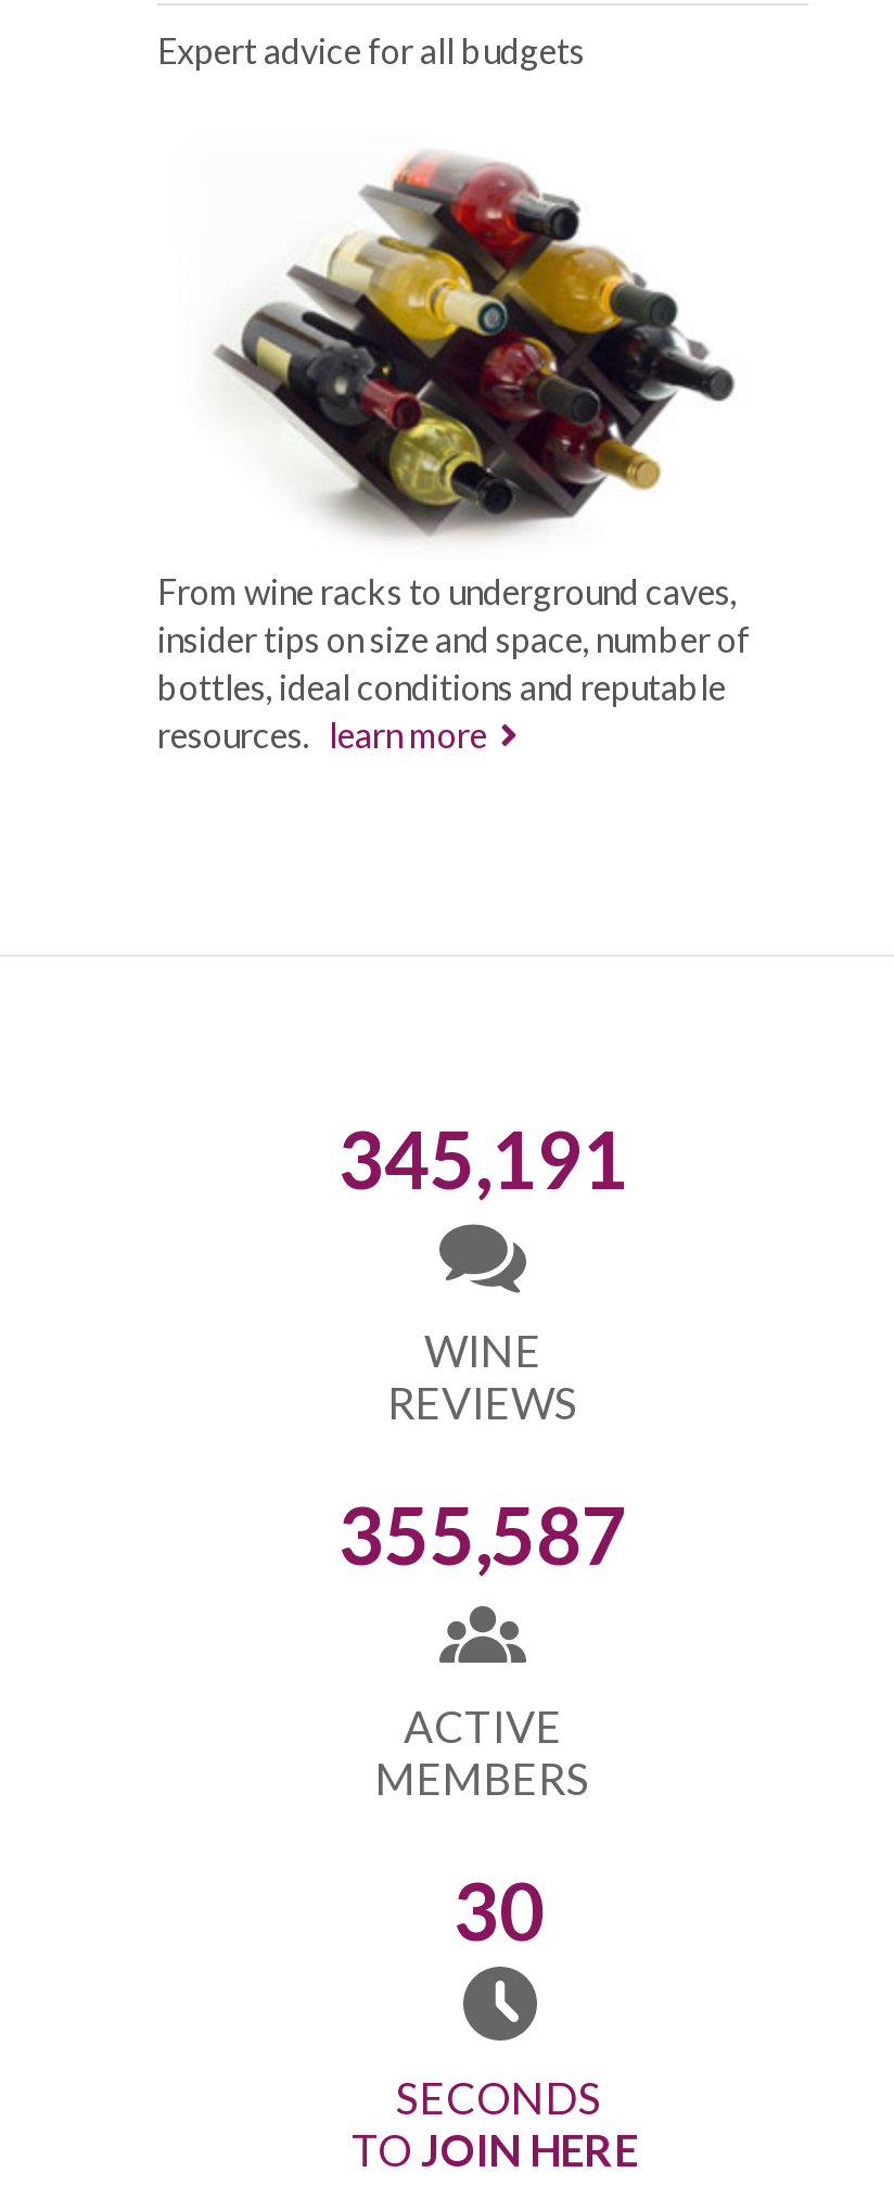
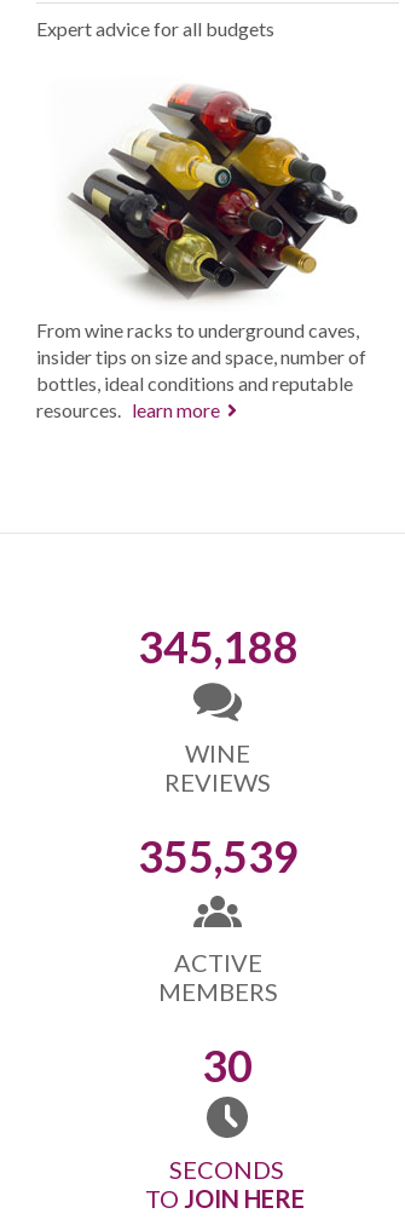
- 345,191
+ 345,188

- 355,587
+ 355,539
